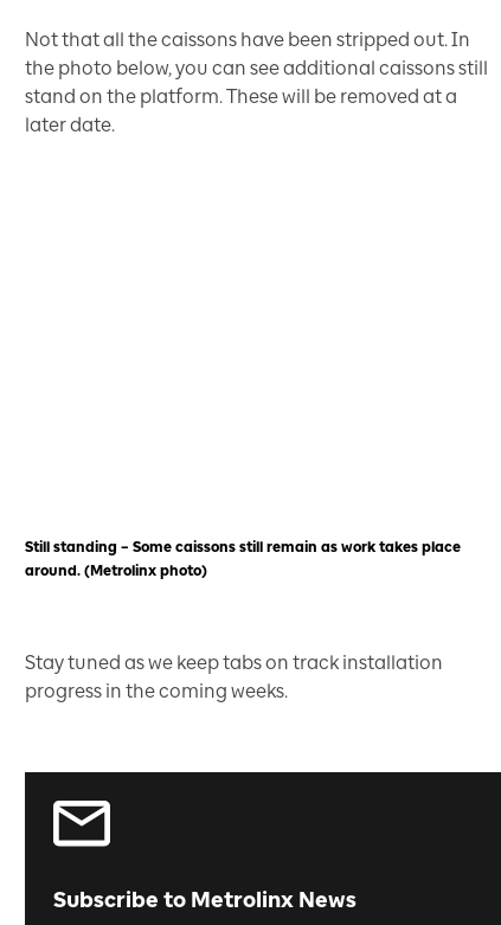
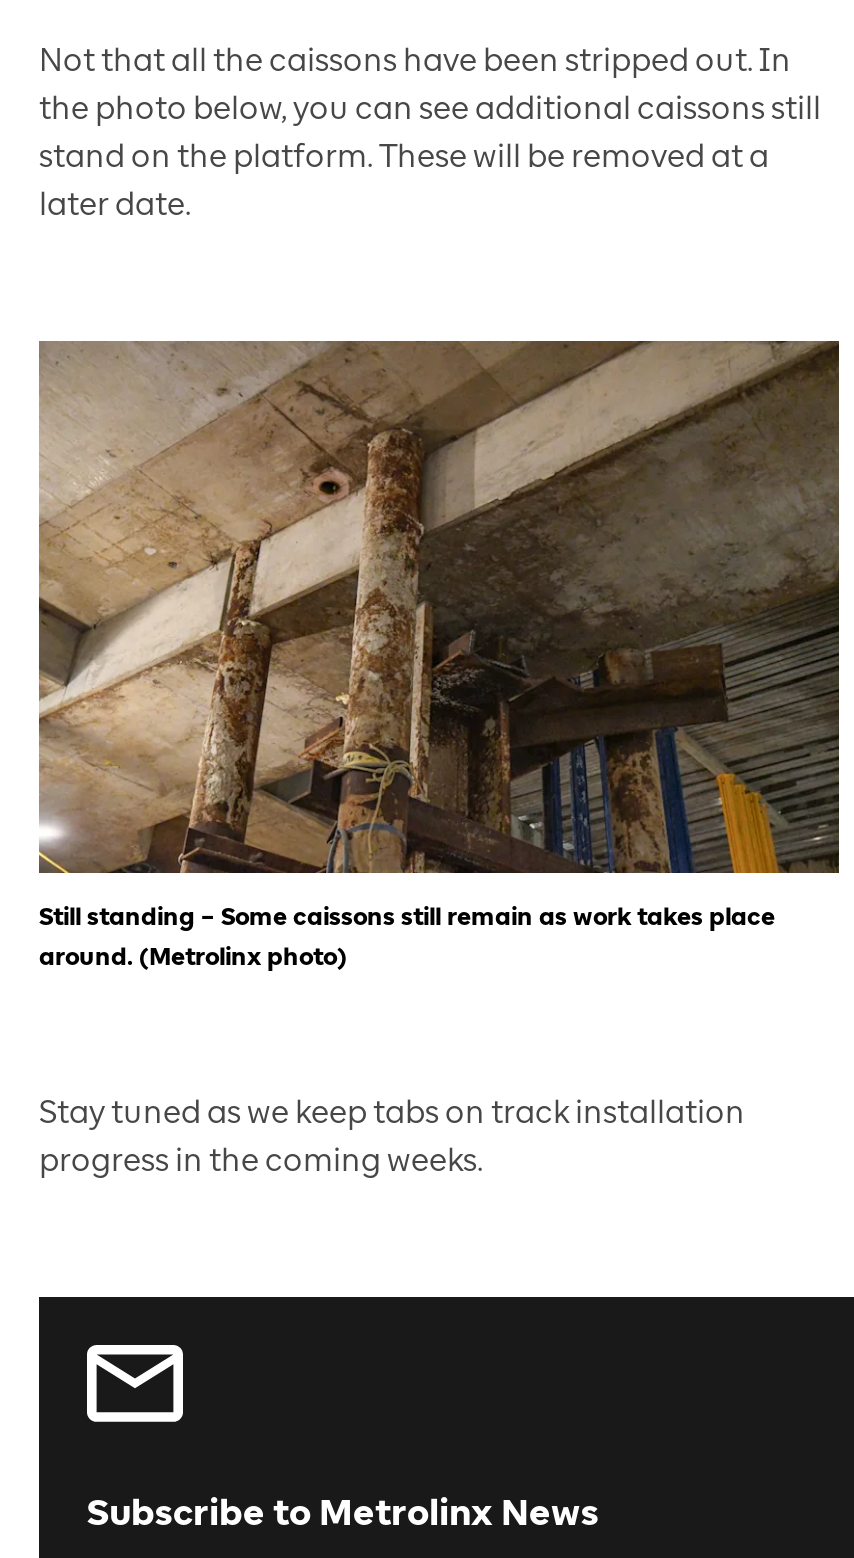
+ [image]
